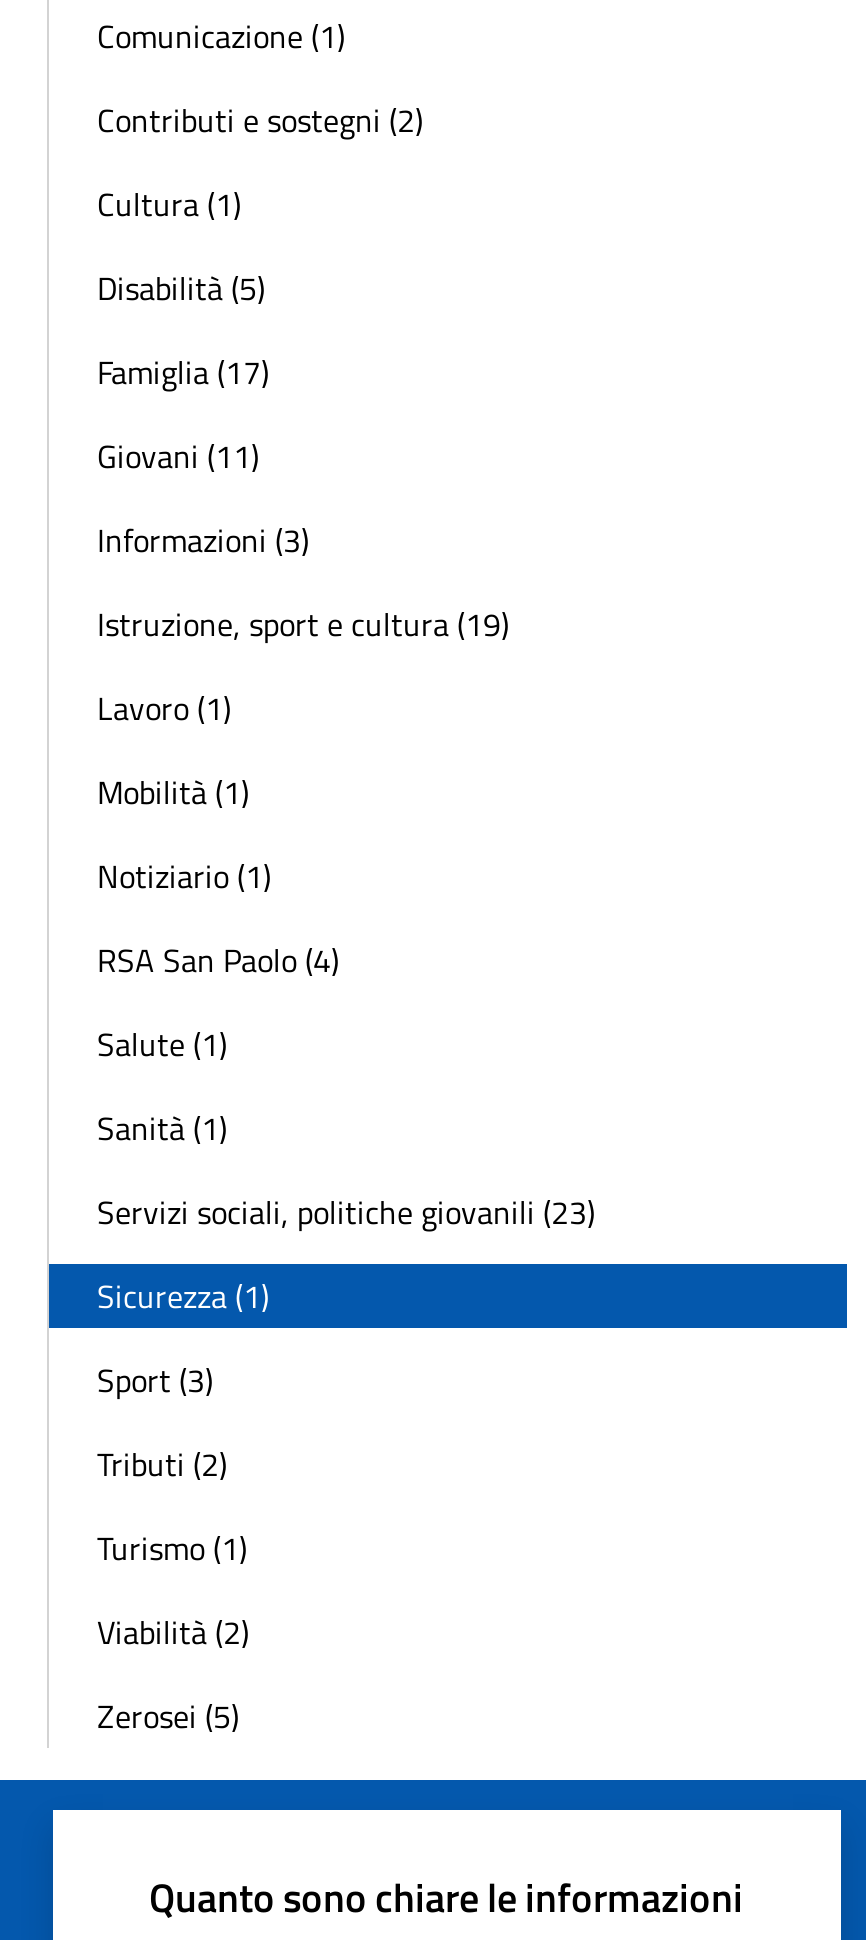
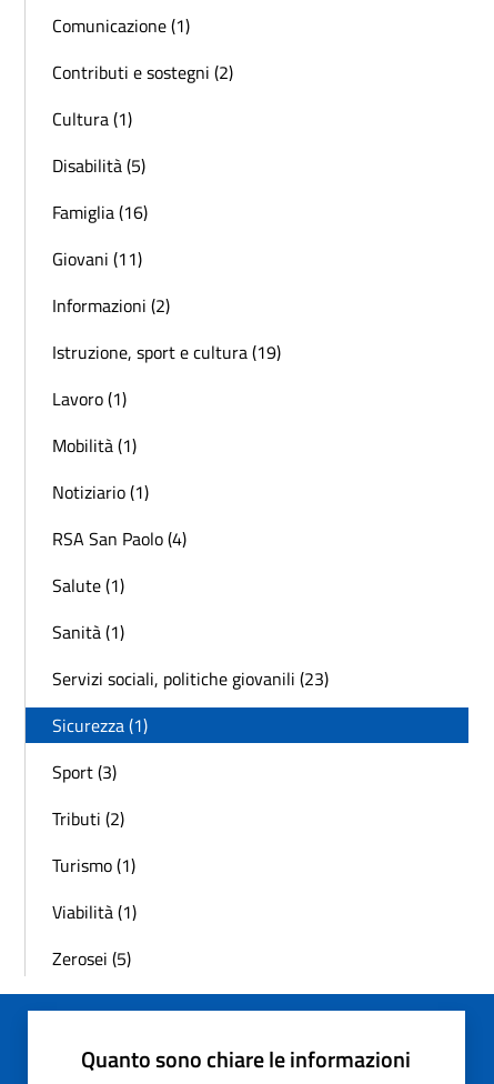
- Famiglia (17)
+ Famiglia (16)

- Informazioni (3)
+ Informazioni (2)

- Viabilità (2)
+ Viabilità (1)
